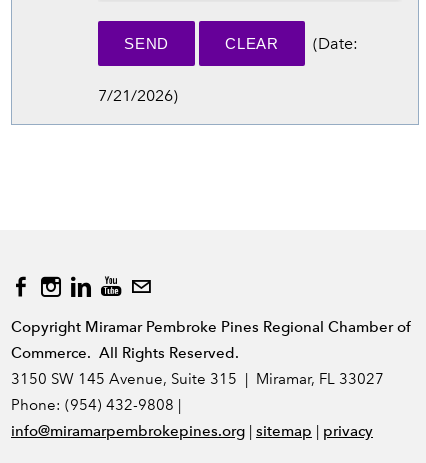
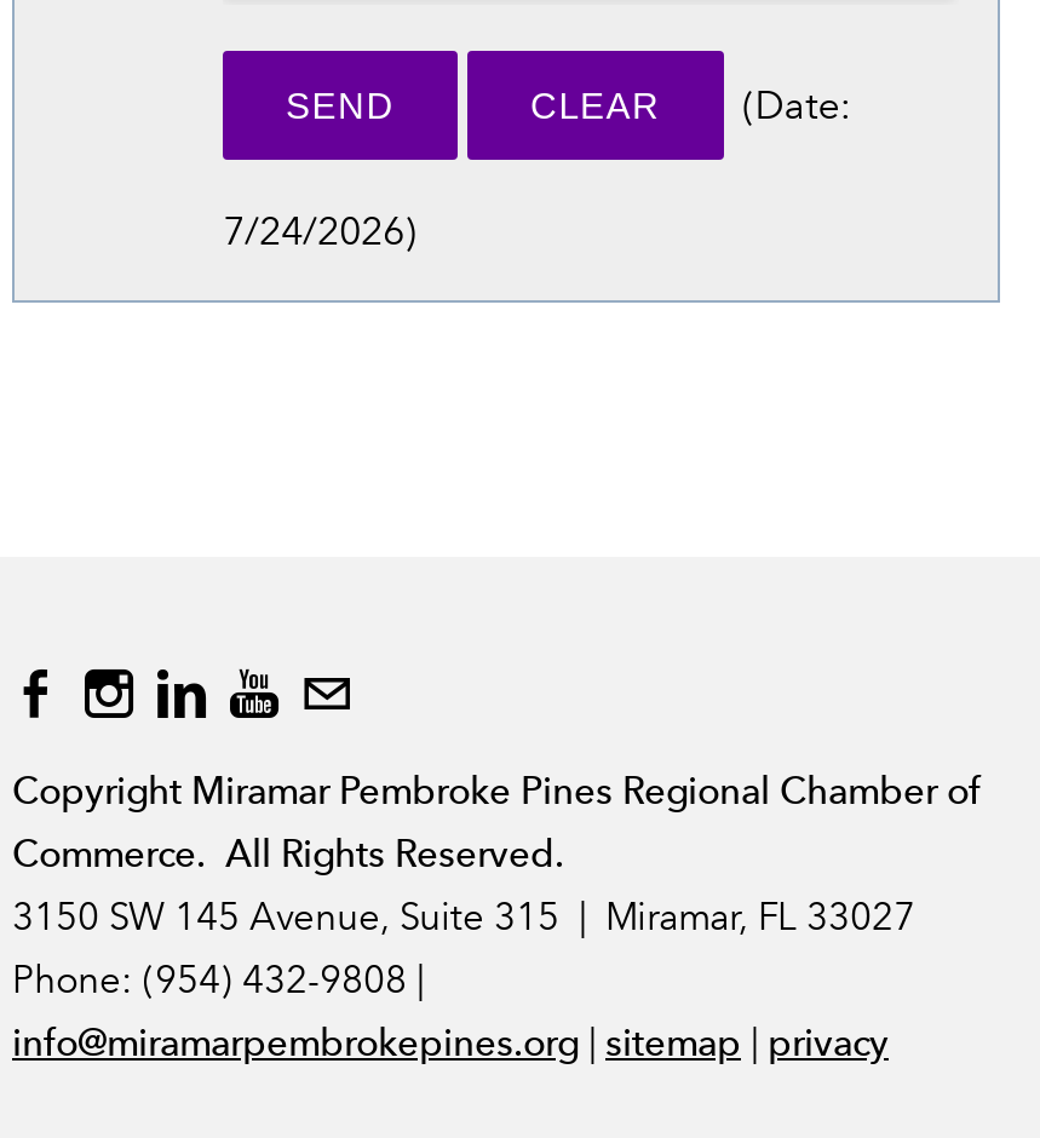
- 7/21/2026)
+ 7/24/2026)
